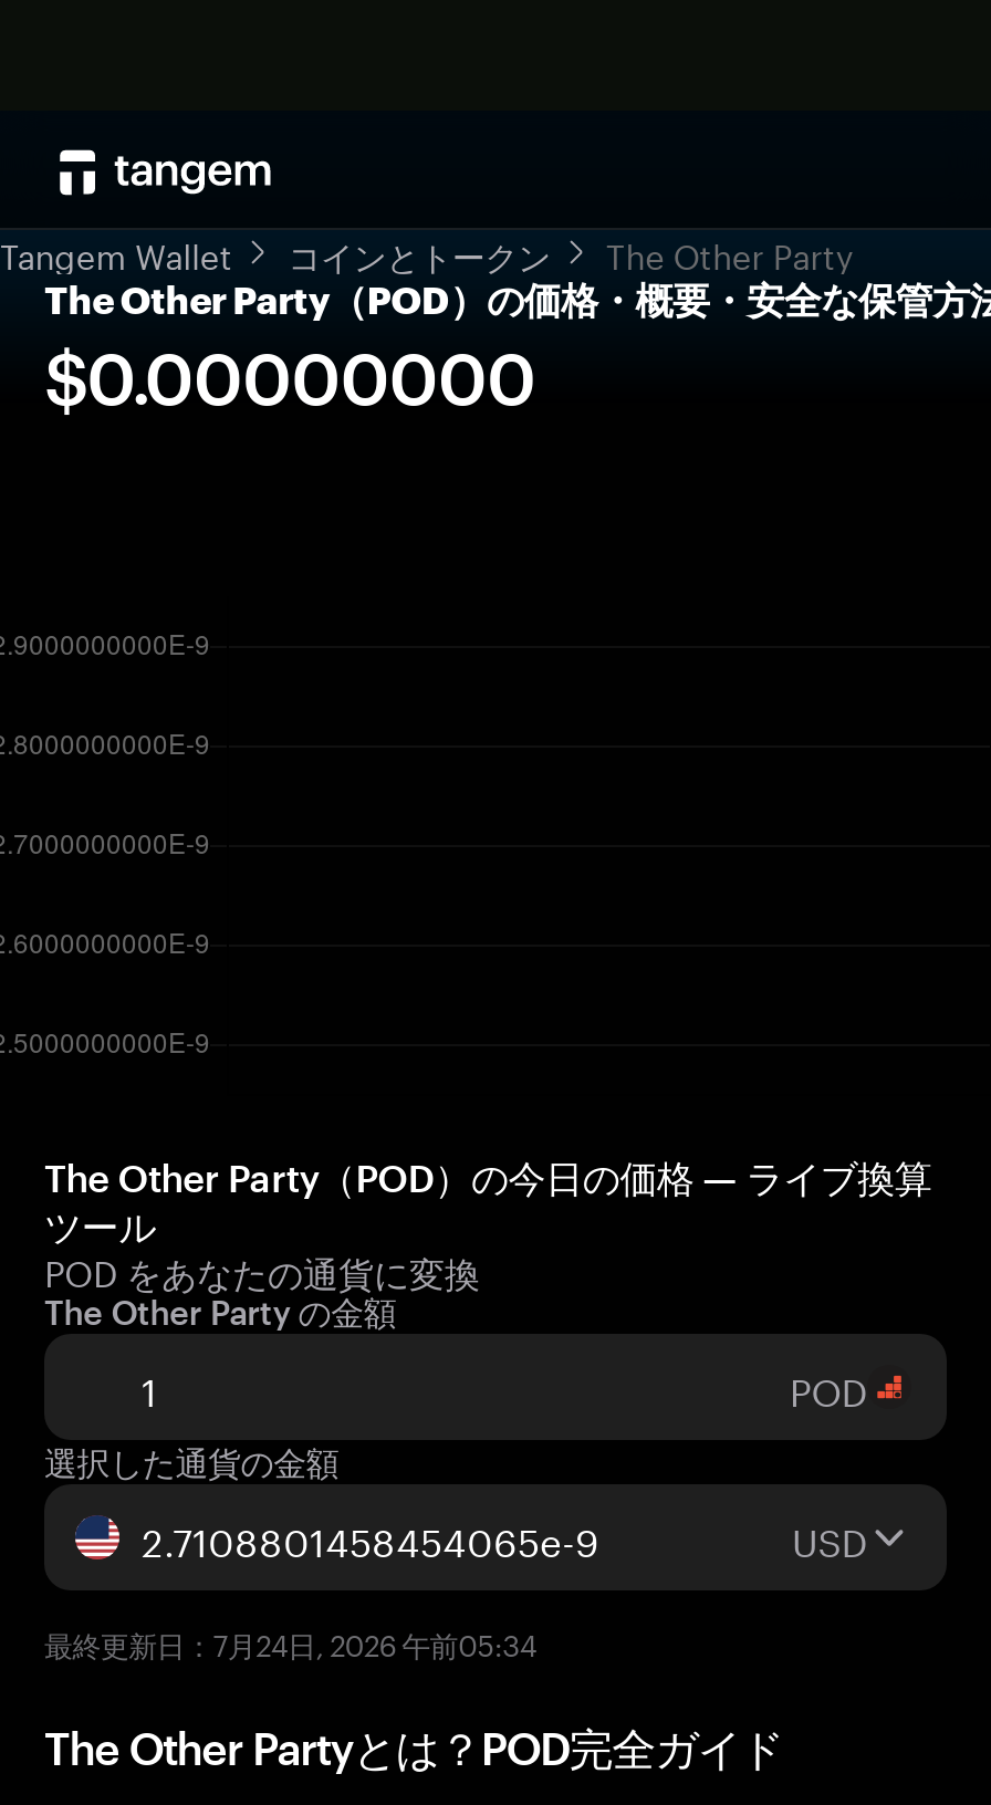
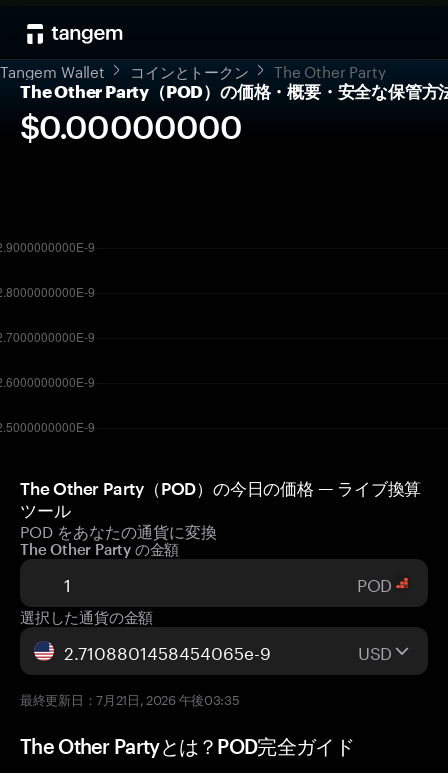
- 最終更新日：7月24日, 2026 午前05:34
+ 最終更新日：7月21日, 2026 午後03:35
